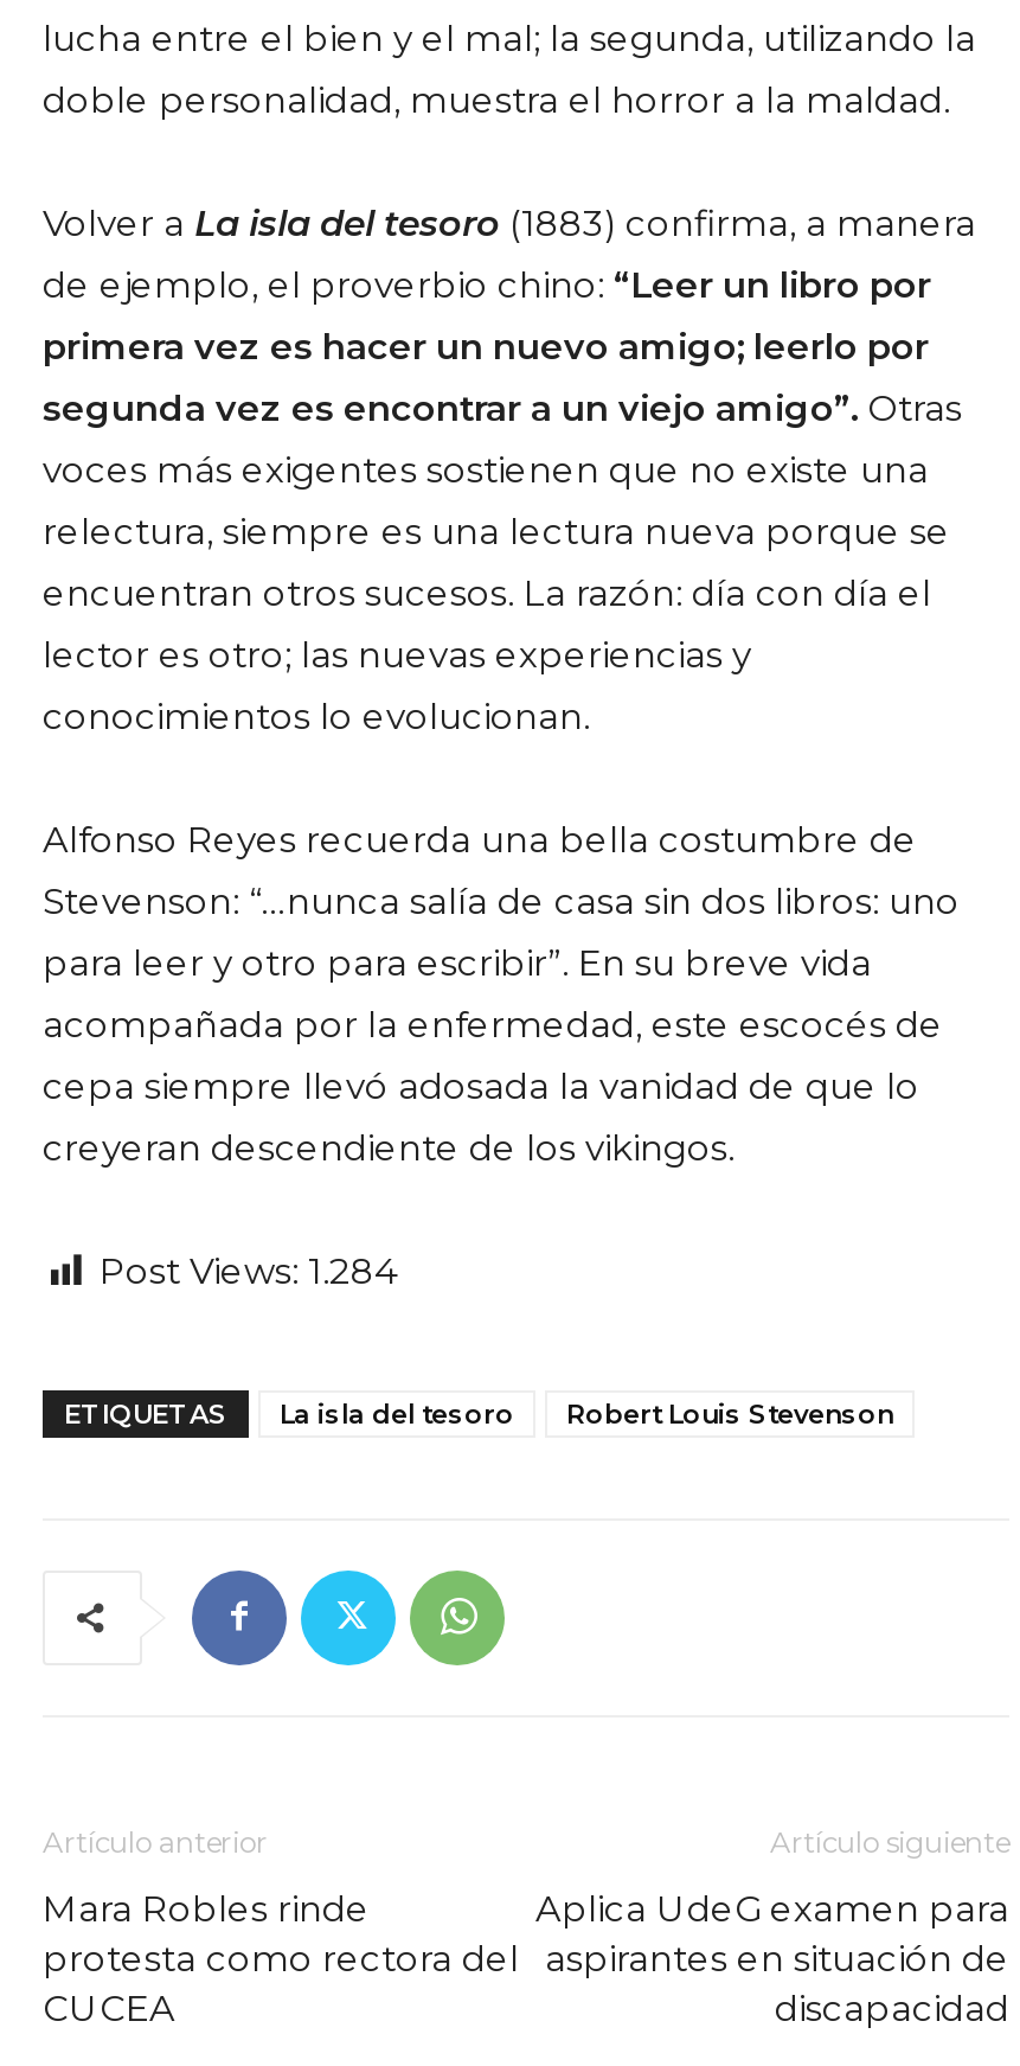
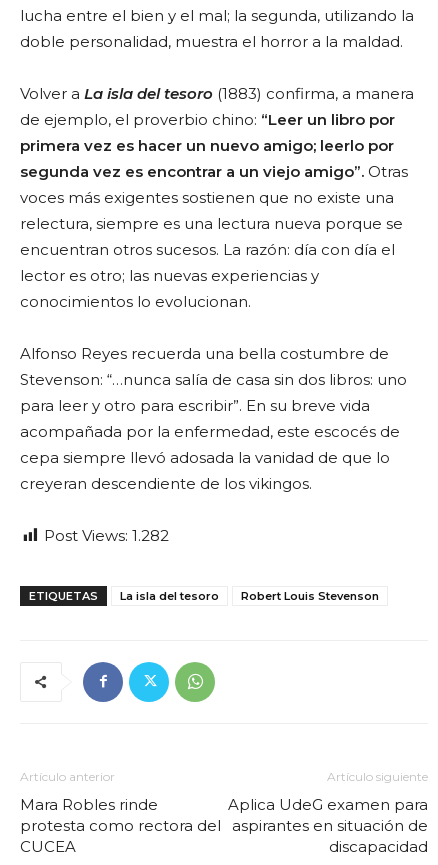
- Post Views: 1.284
+ Post Views: 1.282
